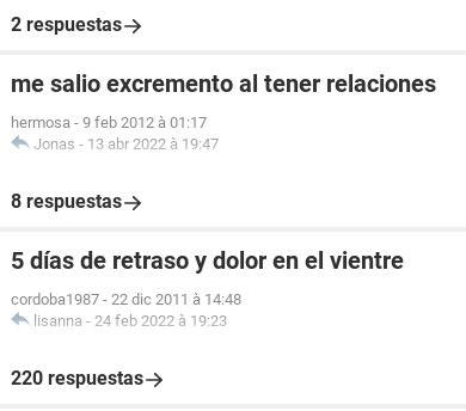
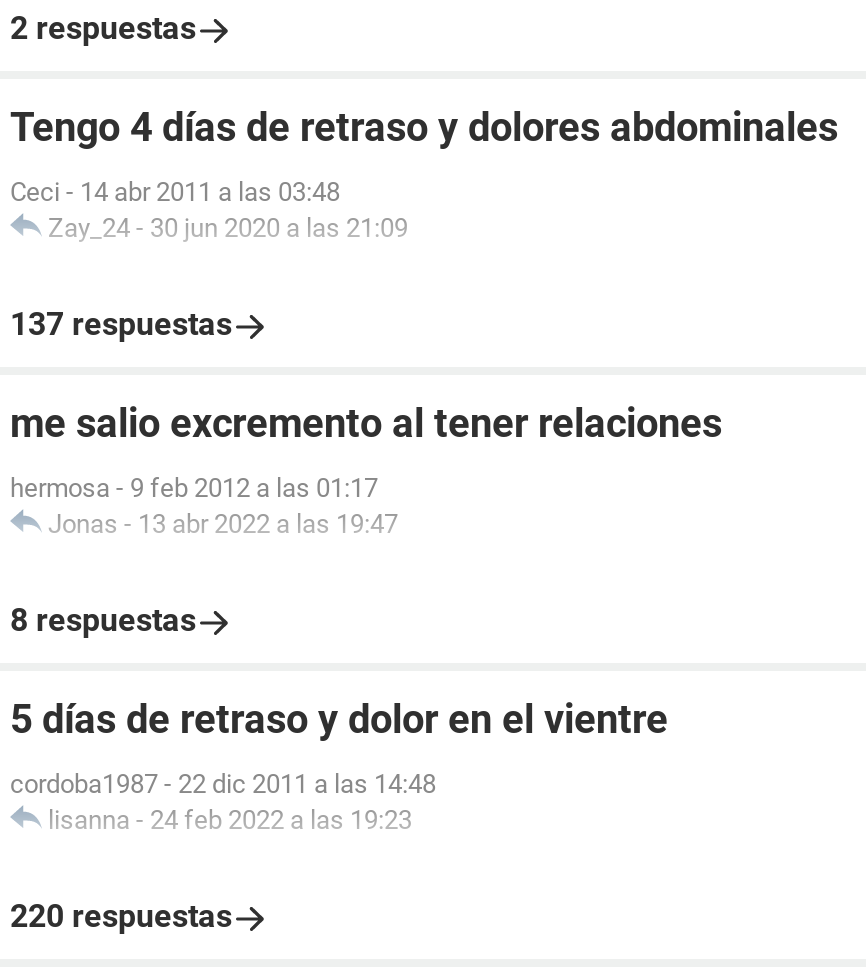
+ Tengo 4 días de retraso y dolores abdominales
+ Ceci - 14 abr 2011 a las 03:48
+ Zay_24 - 30 jun 2020 a las 21:09
+ 137 respuestas

- hermosa - 9 feb 2012 à 01:17
- Jonas - 13 abr 2022 à 19:47
+ hermosa - 9 feb 2012 a las 01:17
+ Jonas - 13 abr 2022 a las 19:47

- cordoba1987 - 22 dic 2011 à 14:48
- lisanna - 24 feb 2022 à 19:23
+ cordoba1987 - 22 dic 2011 a las 14:48
+ lisanna - 24 feb 2022 a las 19:23
